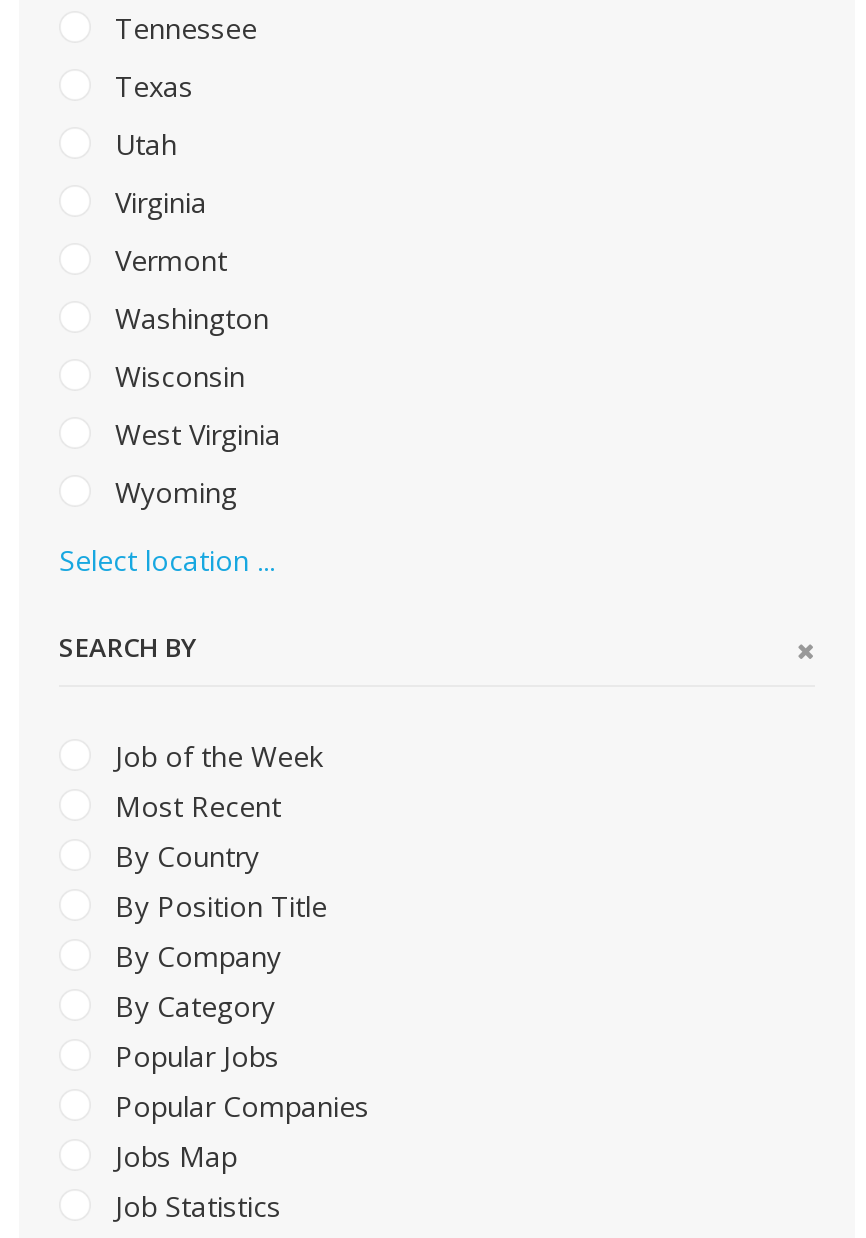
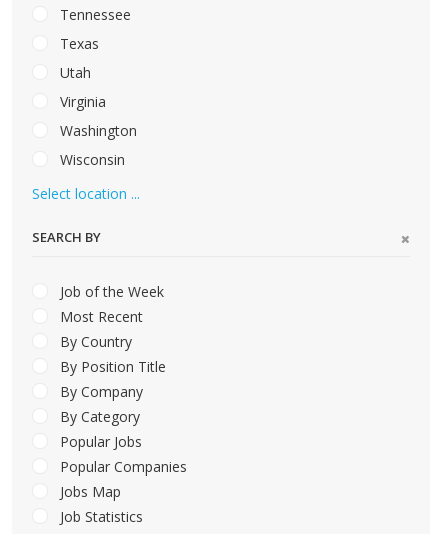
- Vermont

- West Virginia
- Wyoming
